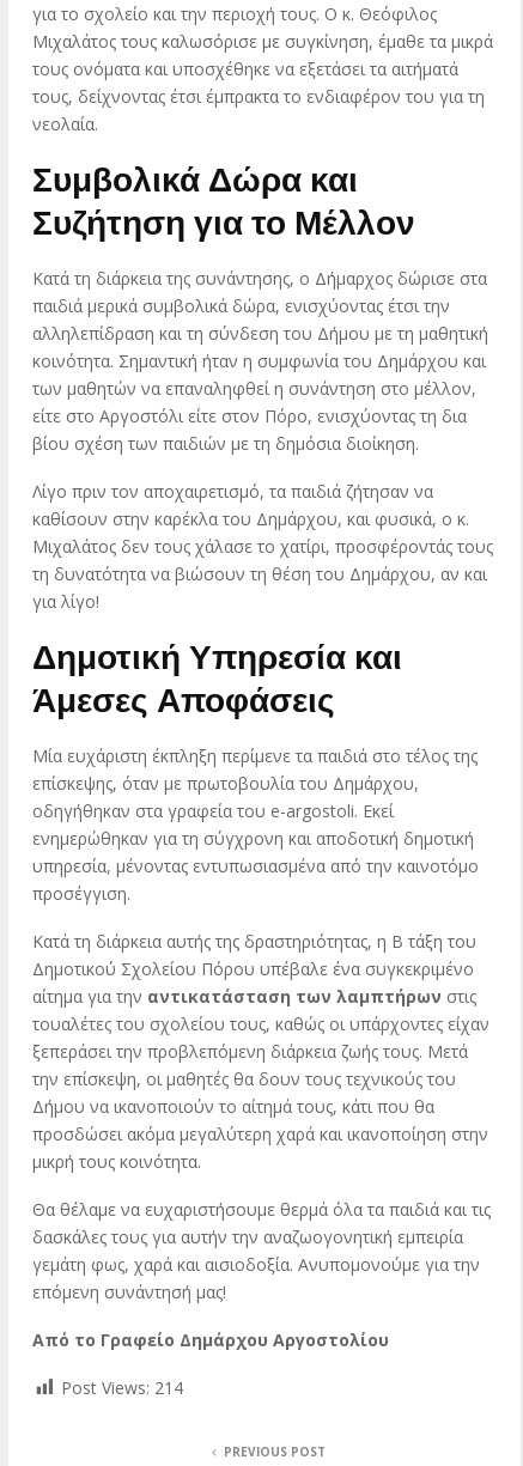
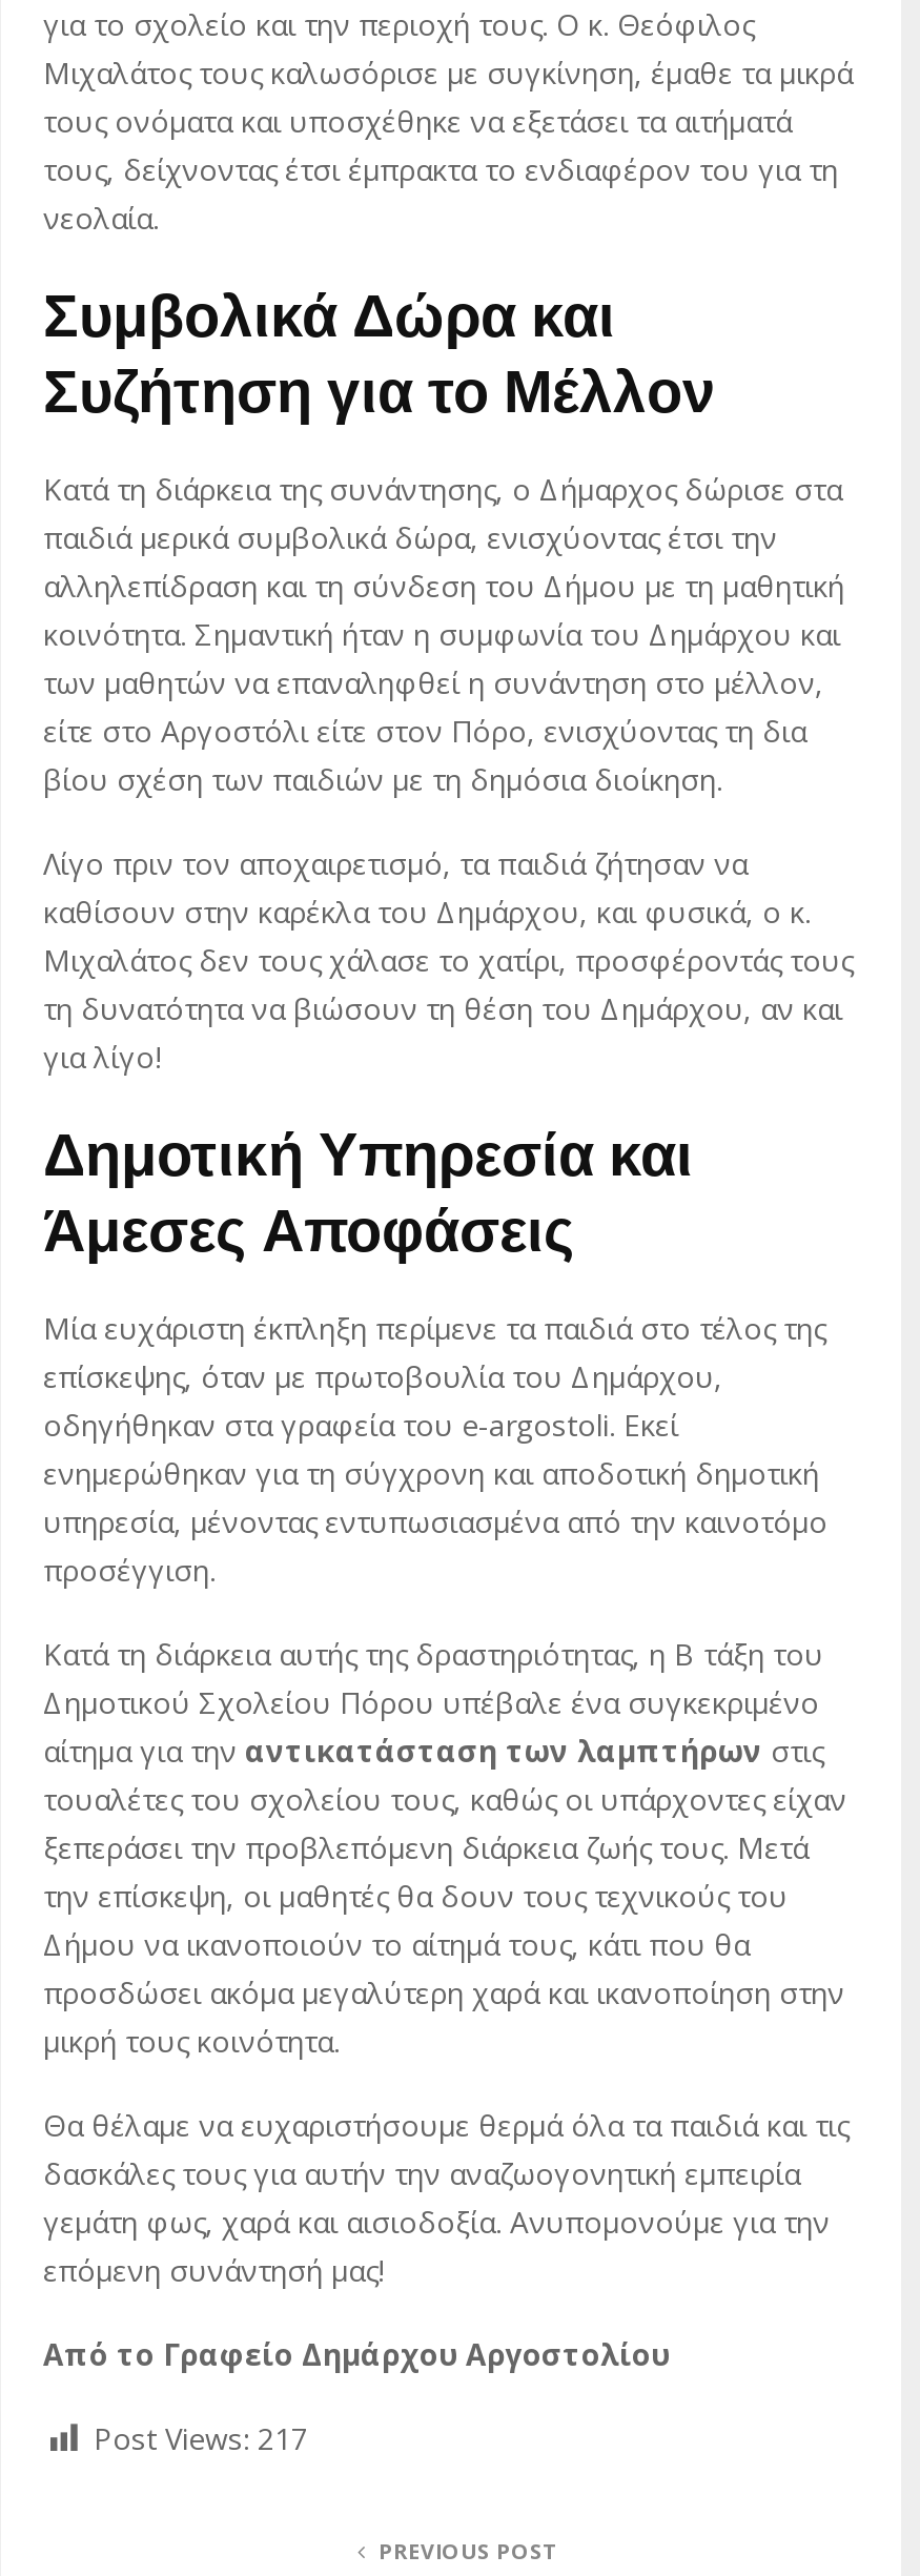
- Post Views: 214
+ Post Views: 217
